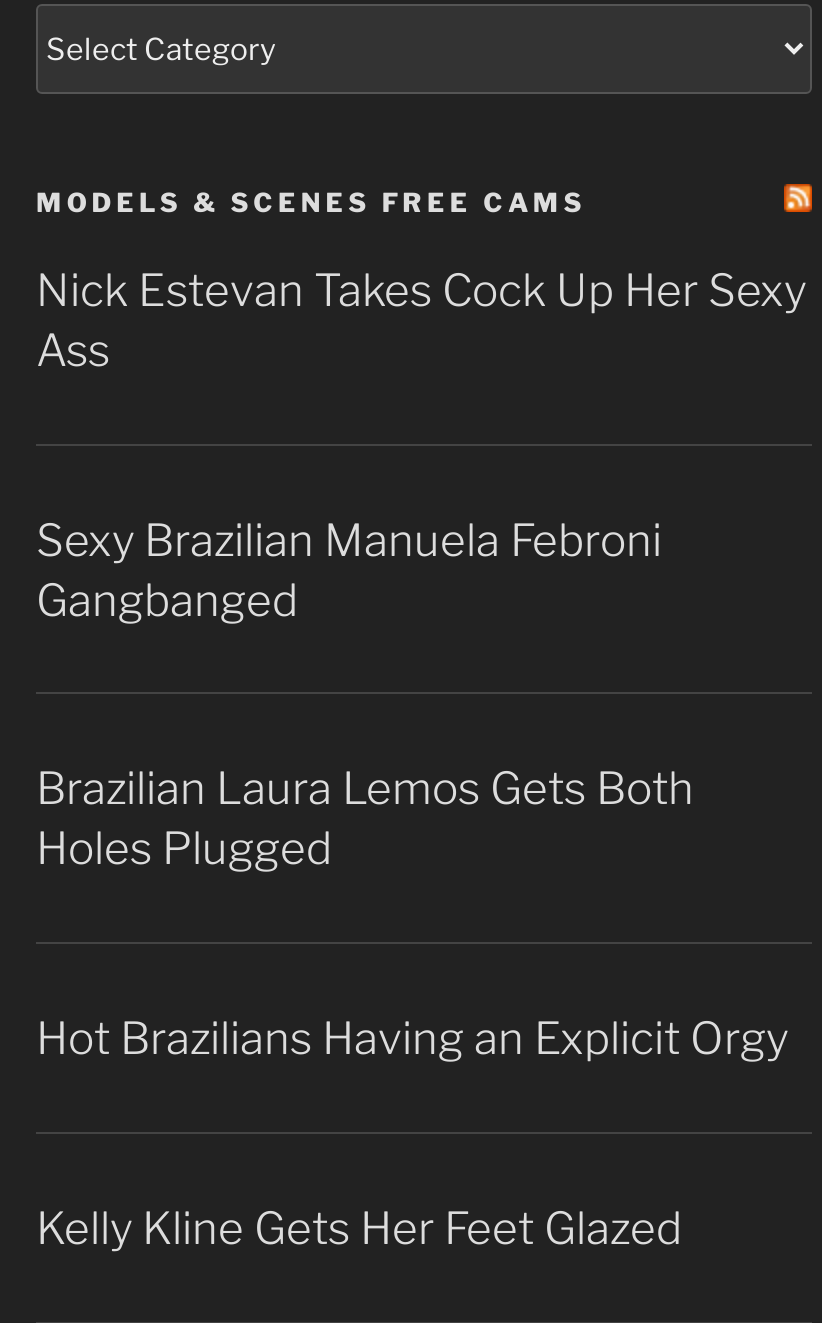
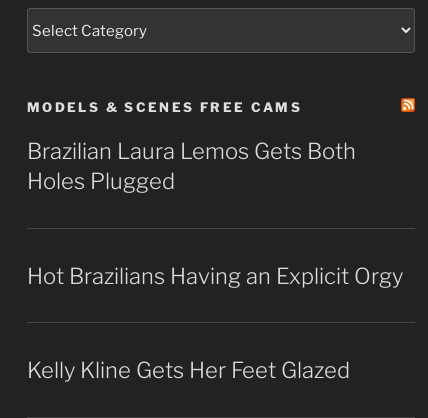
- Nick Estevan Takes Cock Up Her Sexy
- Ass

- Sexy Brazilian Manuela Febroni
- Gangbanged
